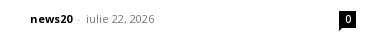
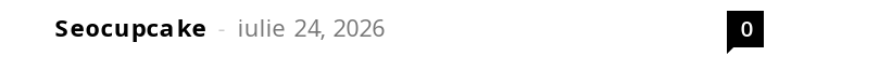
- news20 - iulie 22, 2026
+ Seocupcake - iulie 24, 2026
